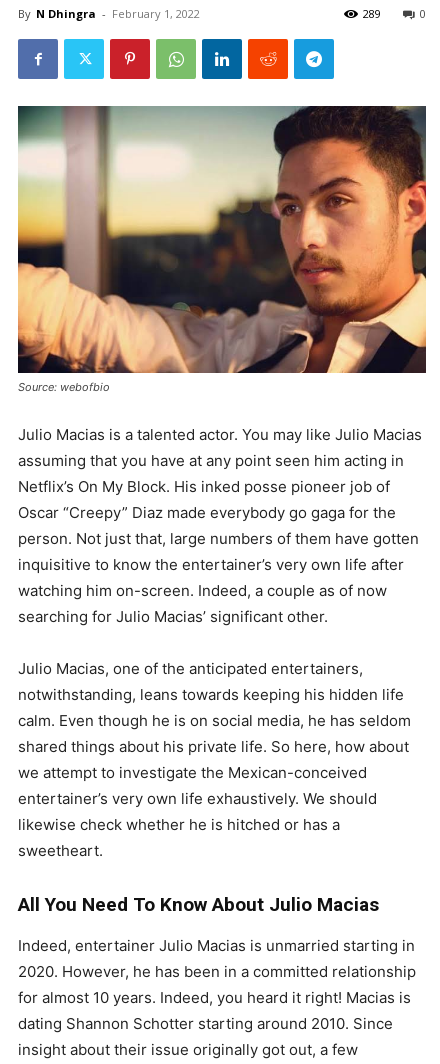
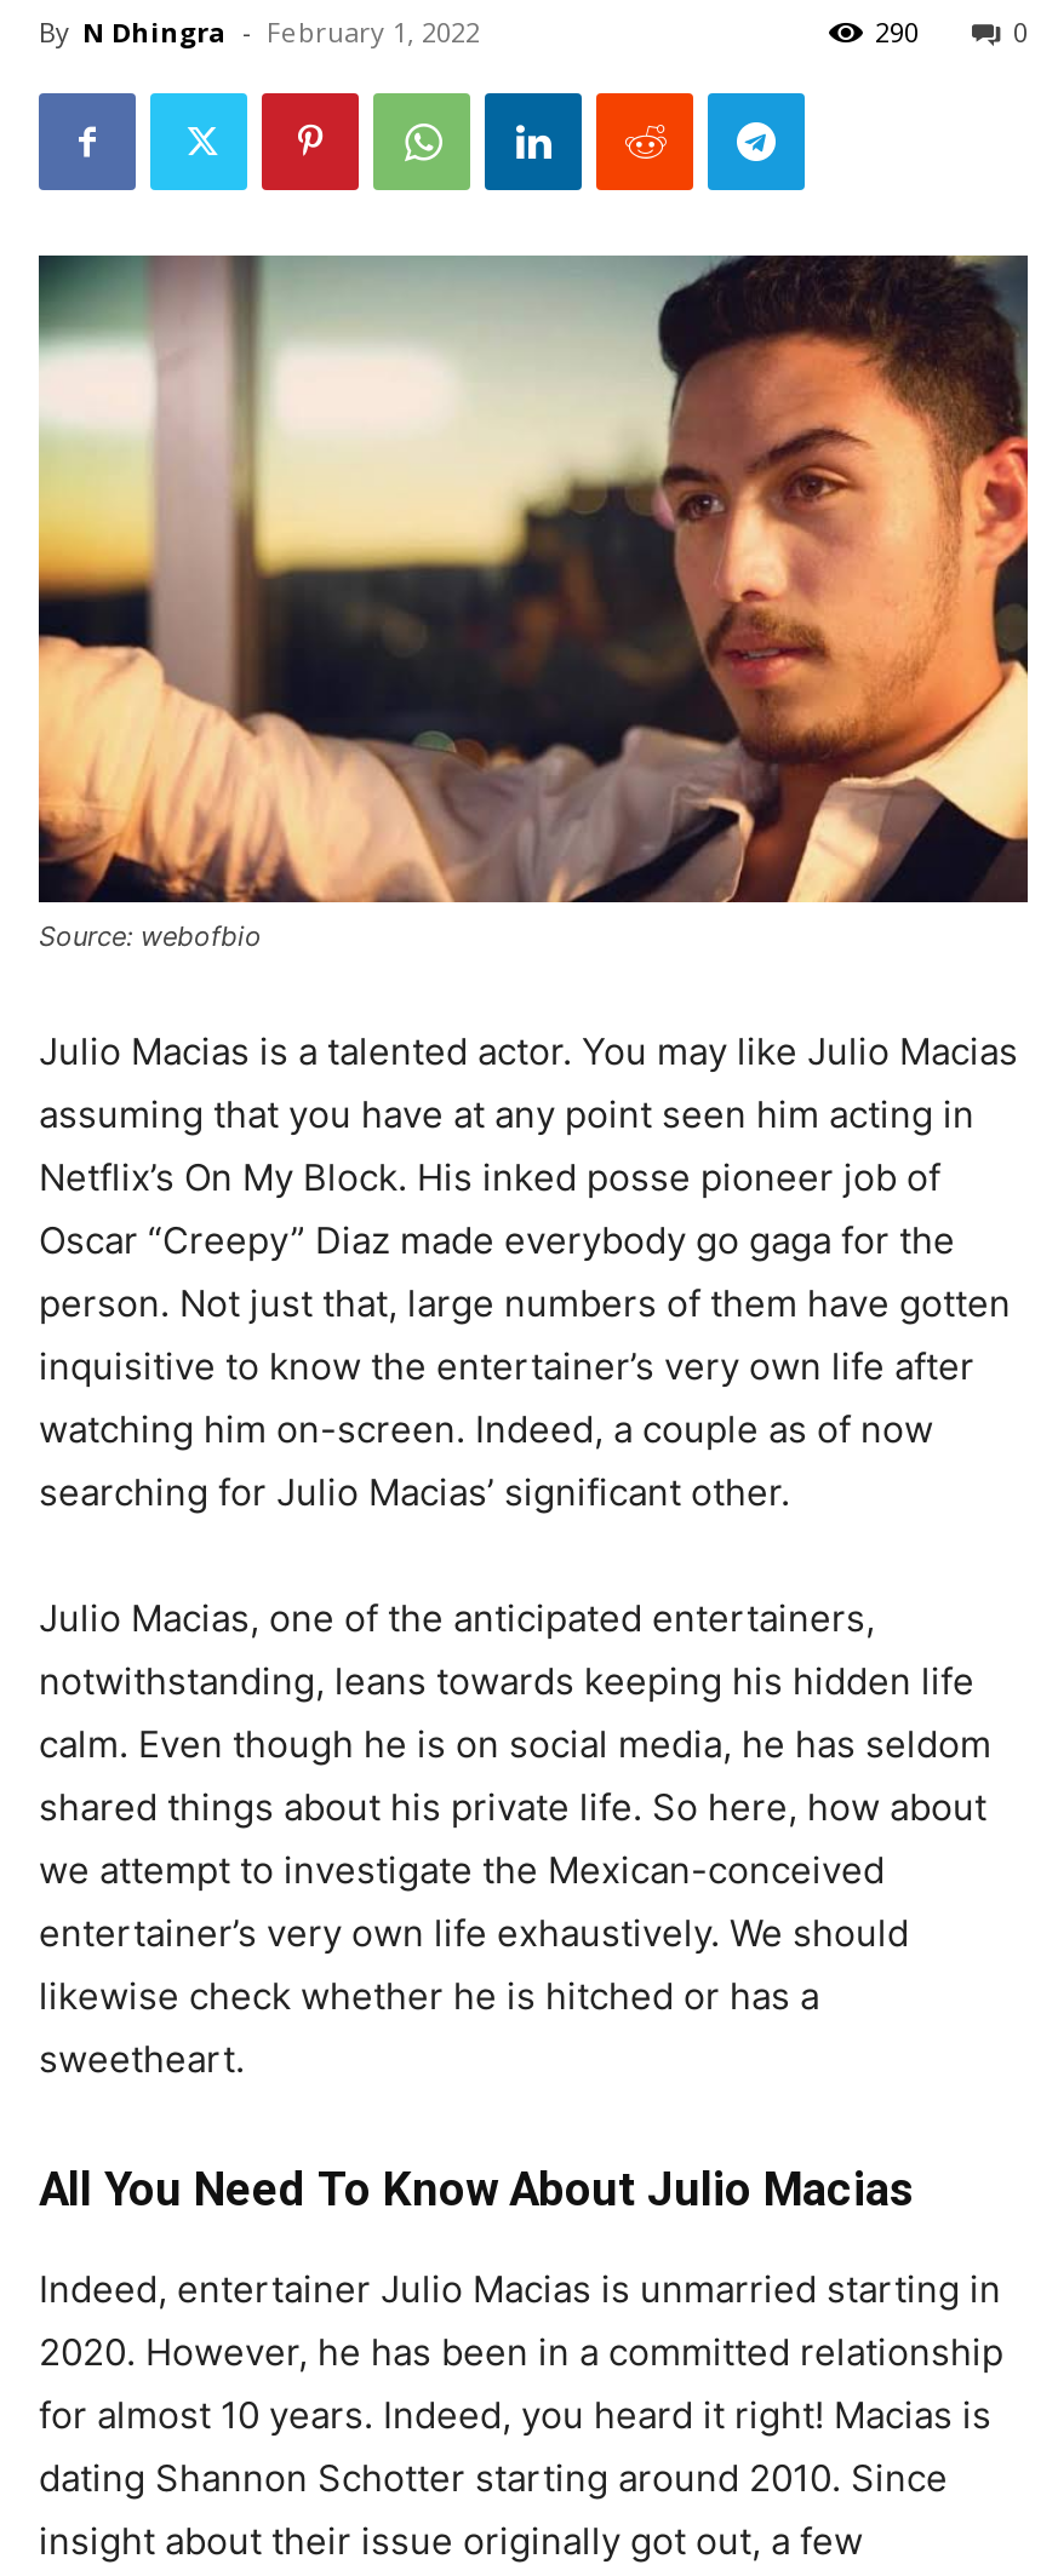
- 289
+ 290
